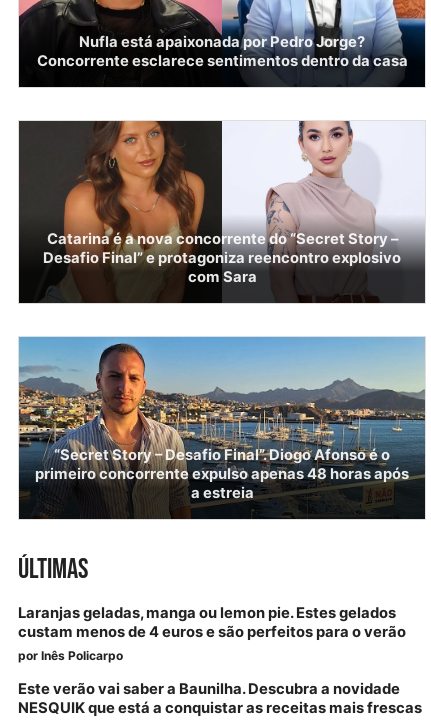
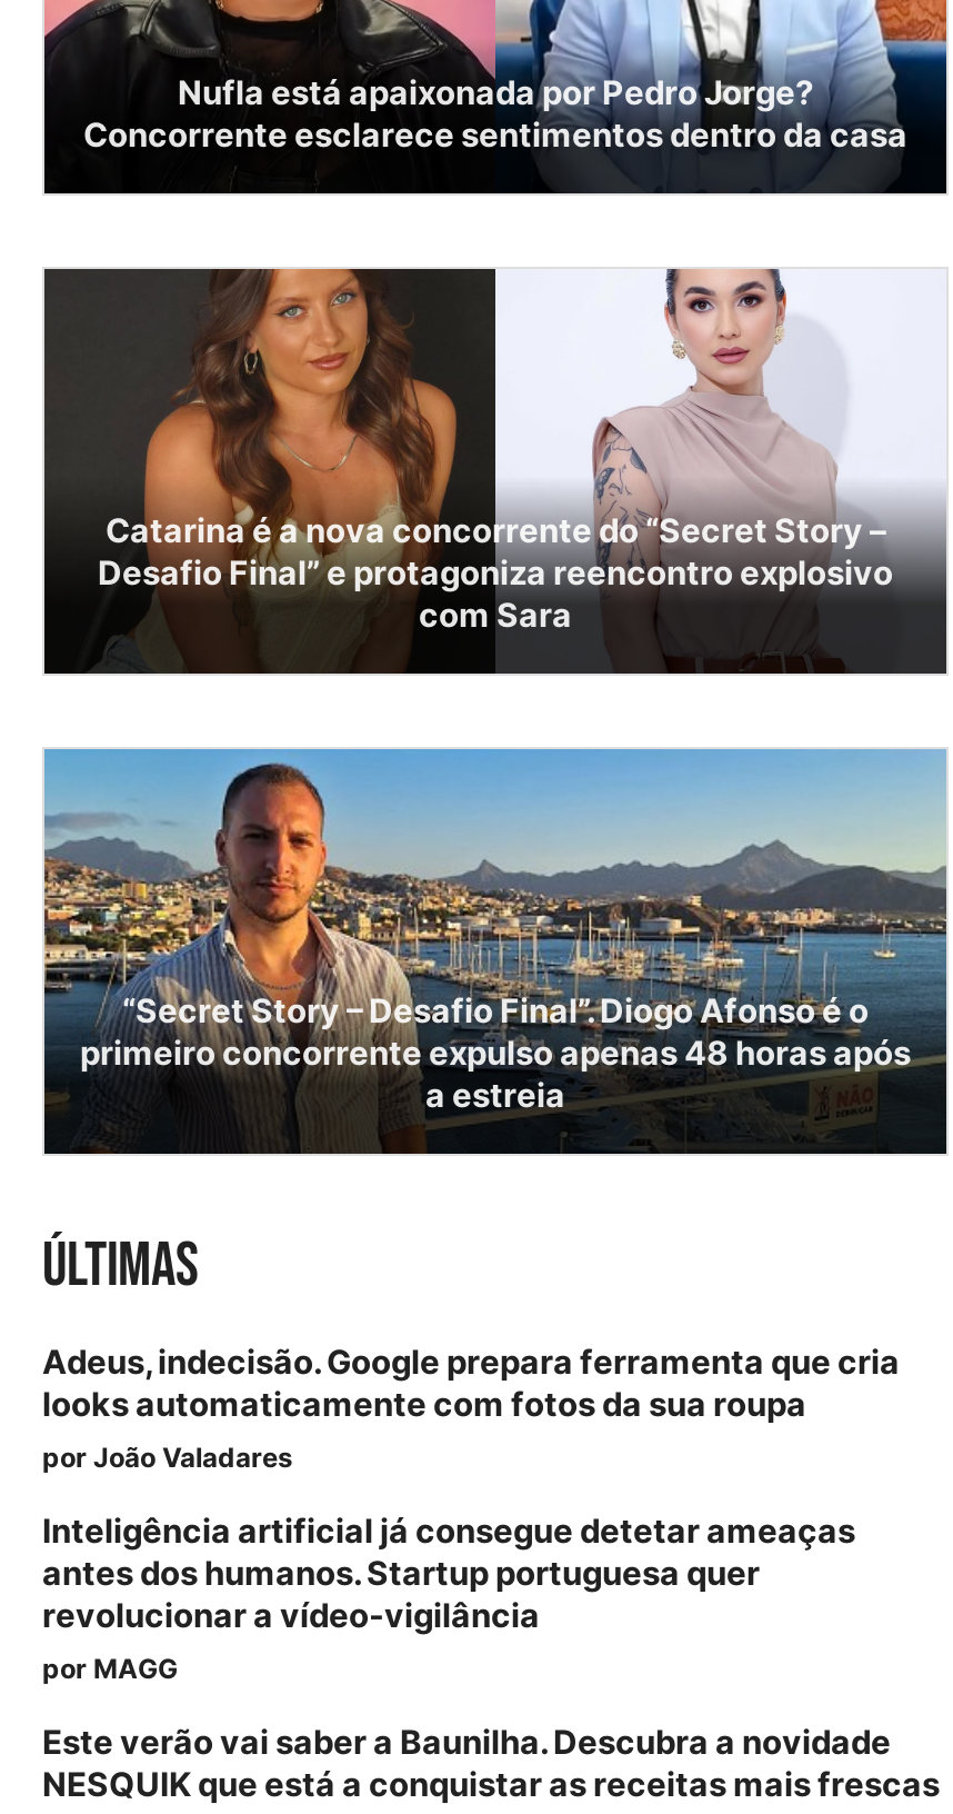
- Laranjas geladas, manga ou lemon pie. Estes gelados
- custam menos de 4 euros e são perfeitos para o verão
- por Inês Policarpo
+ Adeus, indecisão. Google prepara ferramenta que cria
+ looks automaticamente com fotos da sua roupa
+ por João Valadares
+ Inteligência artificial já consegue detetar ameaças
+ antes dos humanos. Startup portuguesa quer
+ revolucionar a vídeo-vigilância
+ por MAGG
